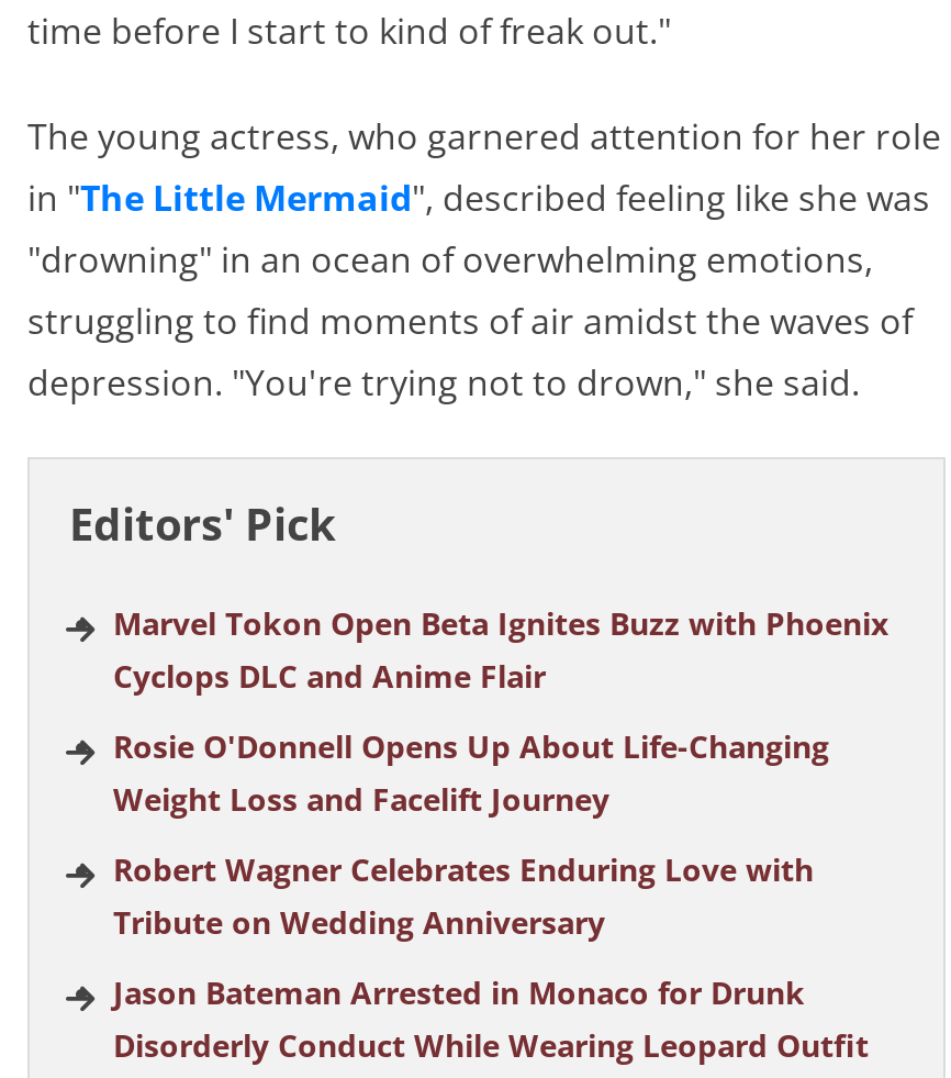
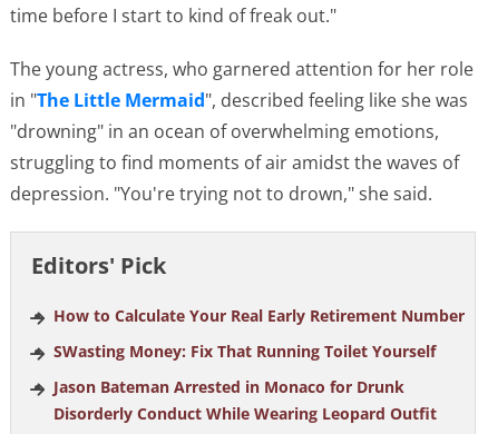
- Marvel Tokon Open Beta Ignites Buzz with Phoenix
- Cyclops DLC and Anime Flair
- Rosie O'Donnell Opens Up About Life-Changing
- Weight Loss and Facelift Journey
- Robert Wagner Celebrates Enduring Love with
- Tribute on Wedding Anniversary
+ How to Calculate Your Real Early Retirement Number
+ SWasting Money: Fix That Running Toilet Yourself
